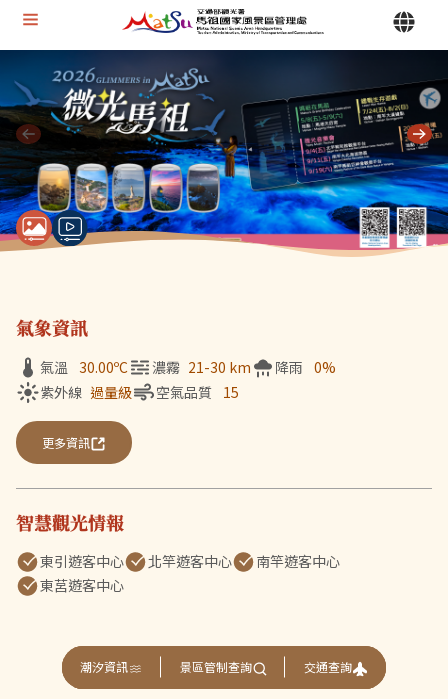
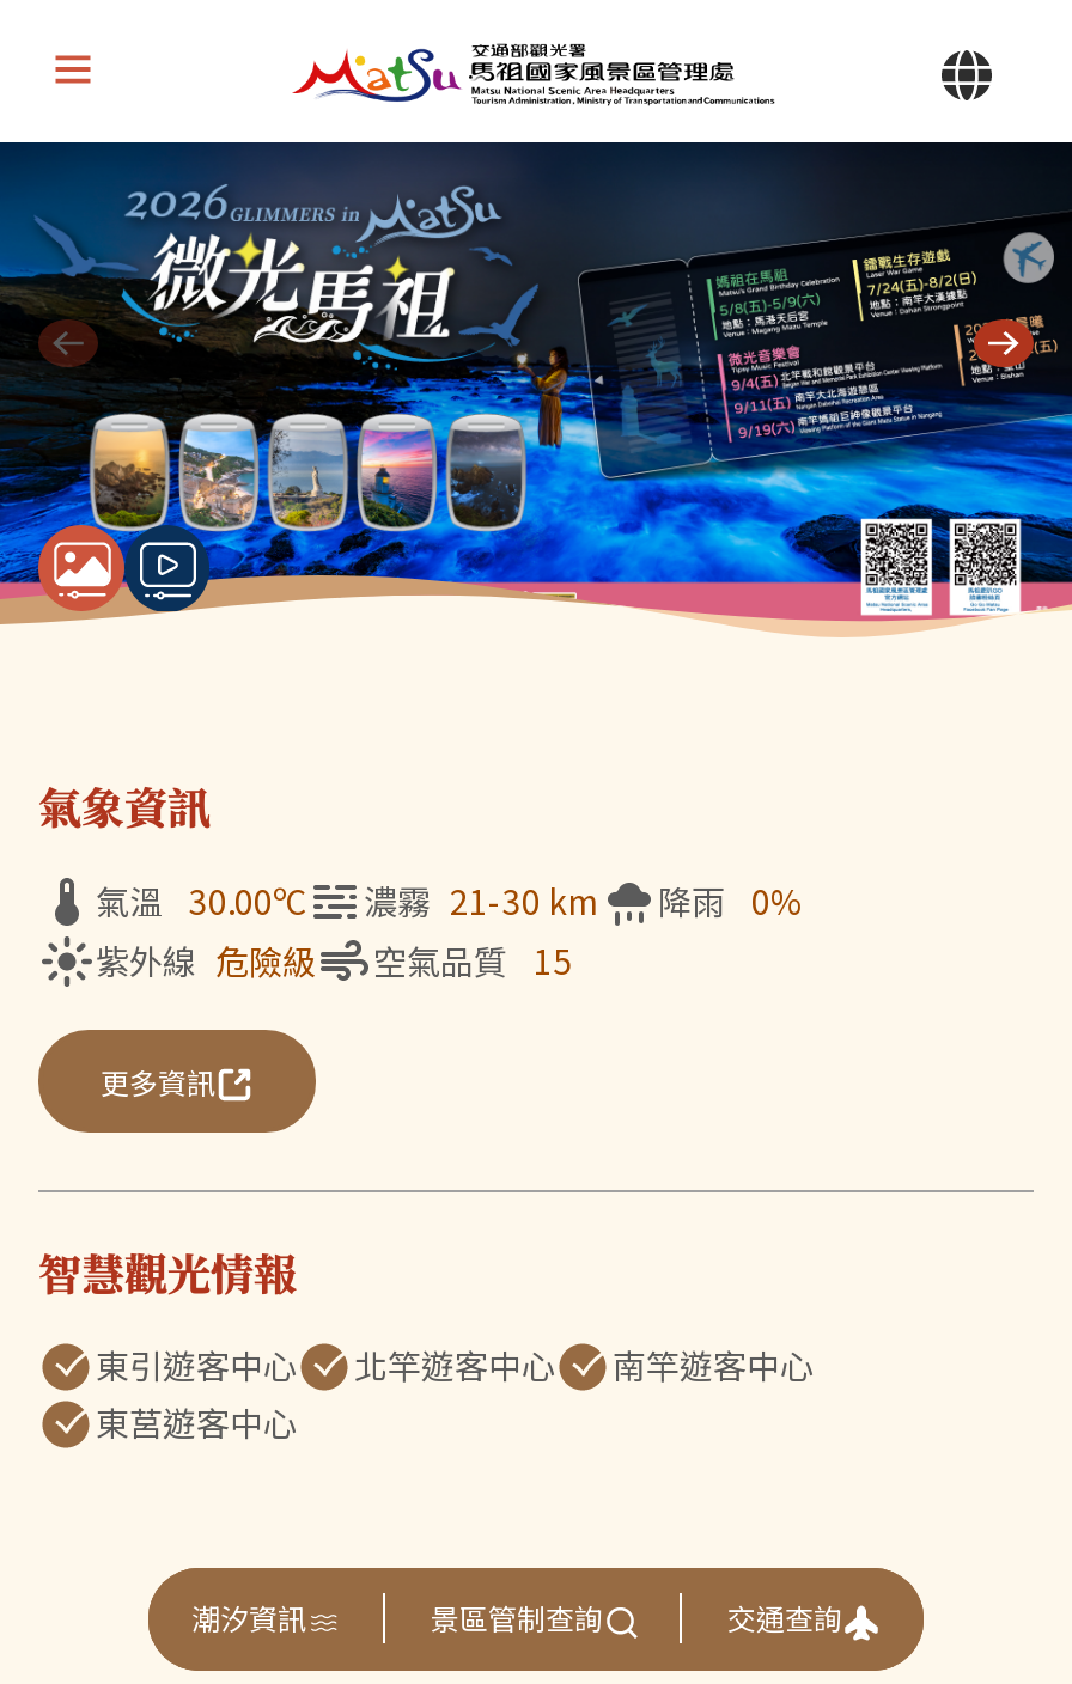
- 紫外線 過量級
+ 紫外線 危險級
